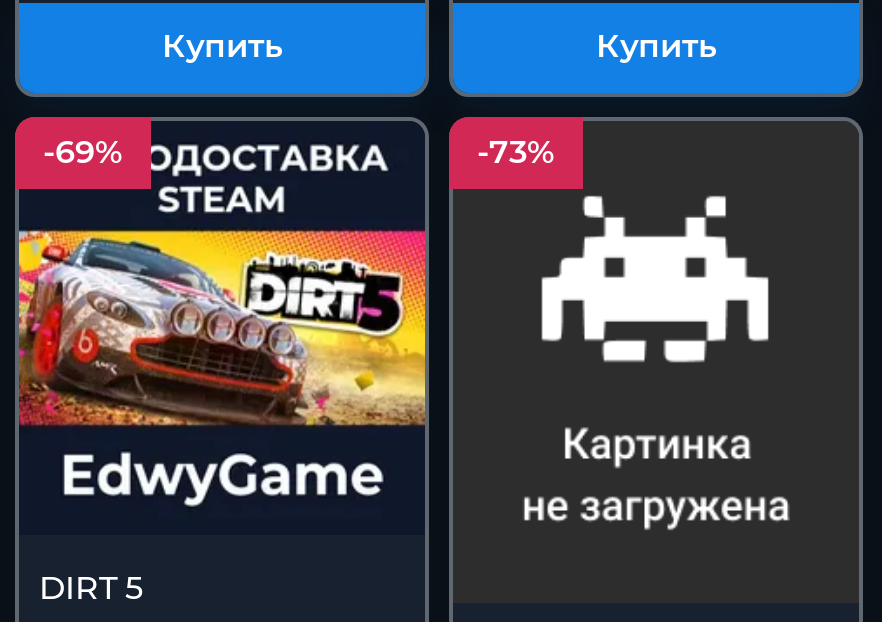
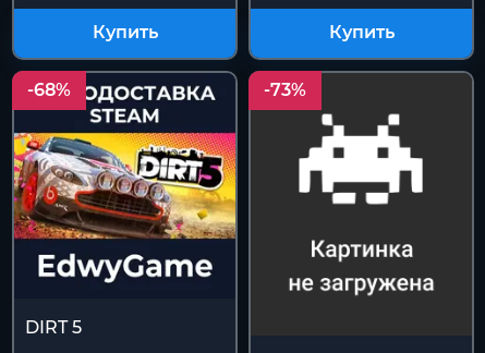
- -69%
+ -68%
